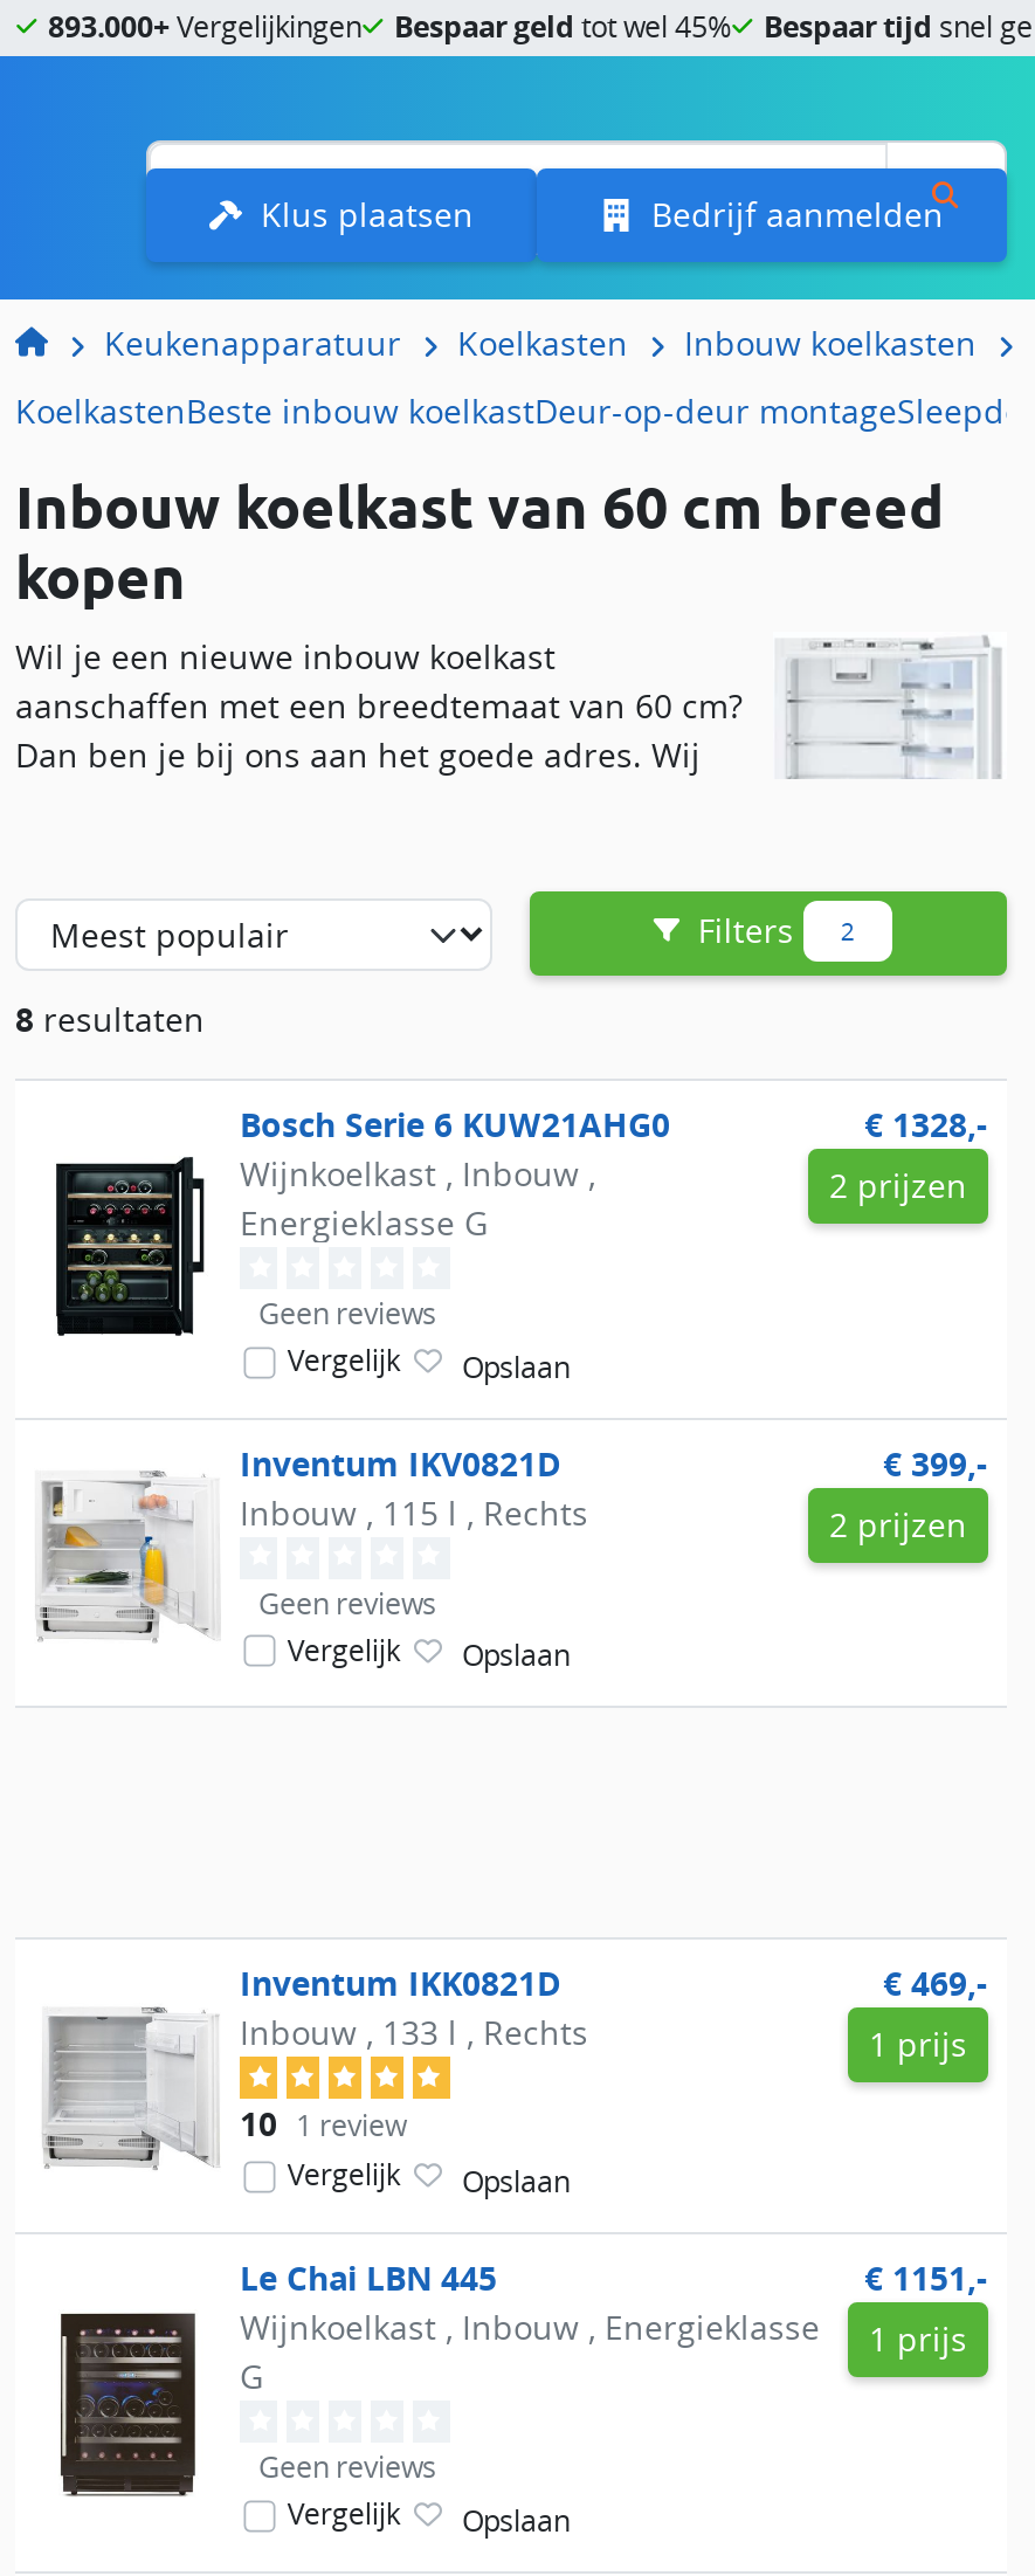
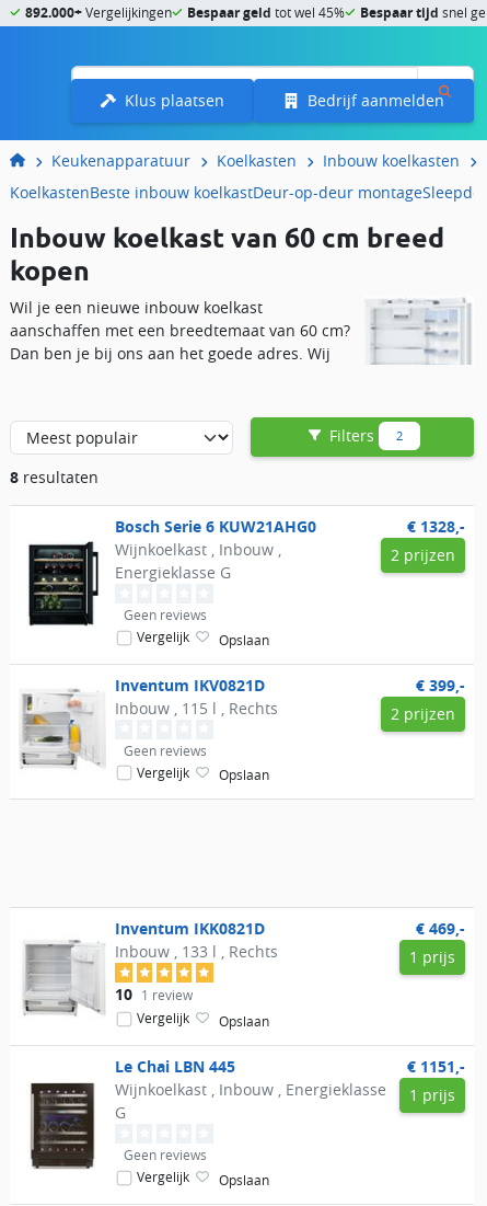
- 893.000+ Vergelijkingen
+ 892.000+ Vergelijkingen
